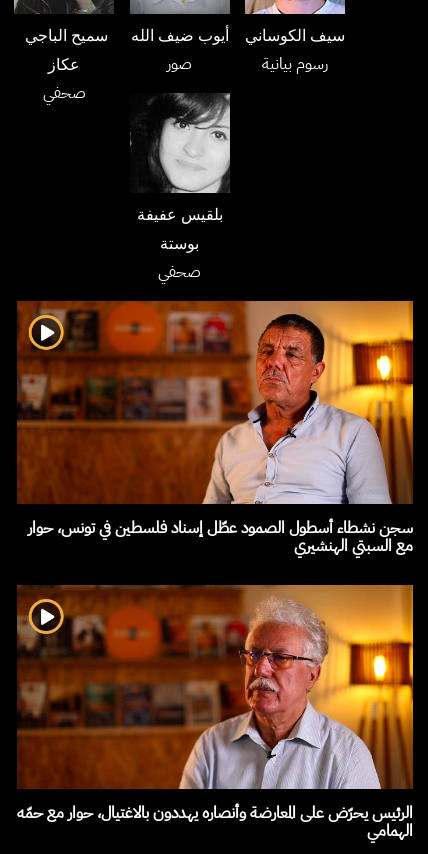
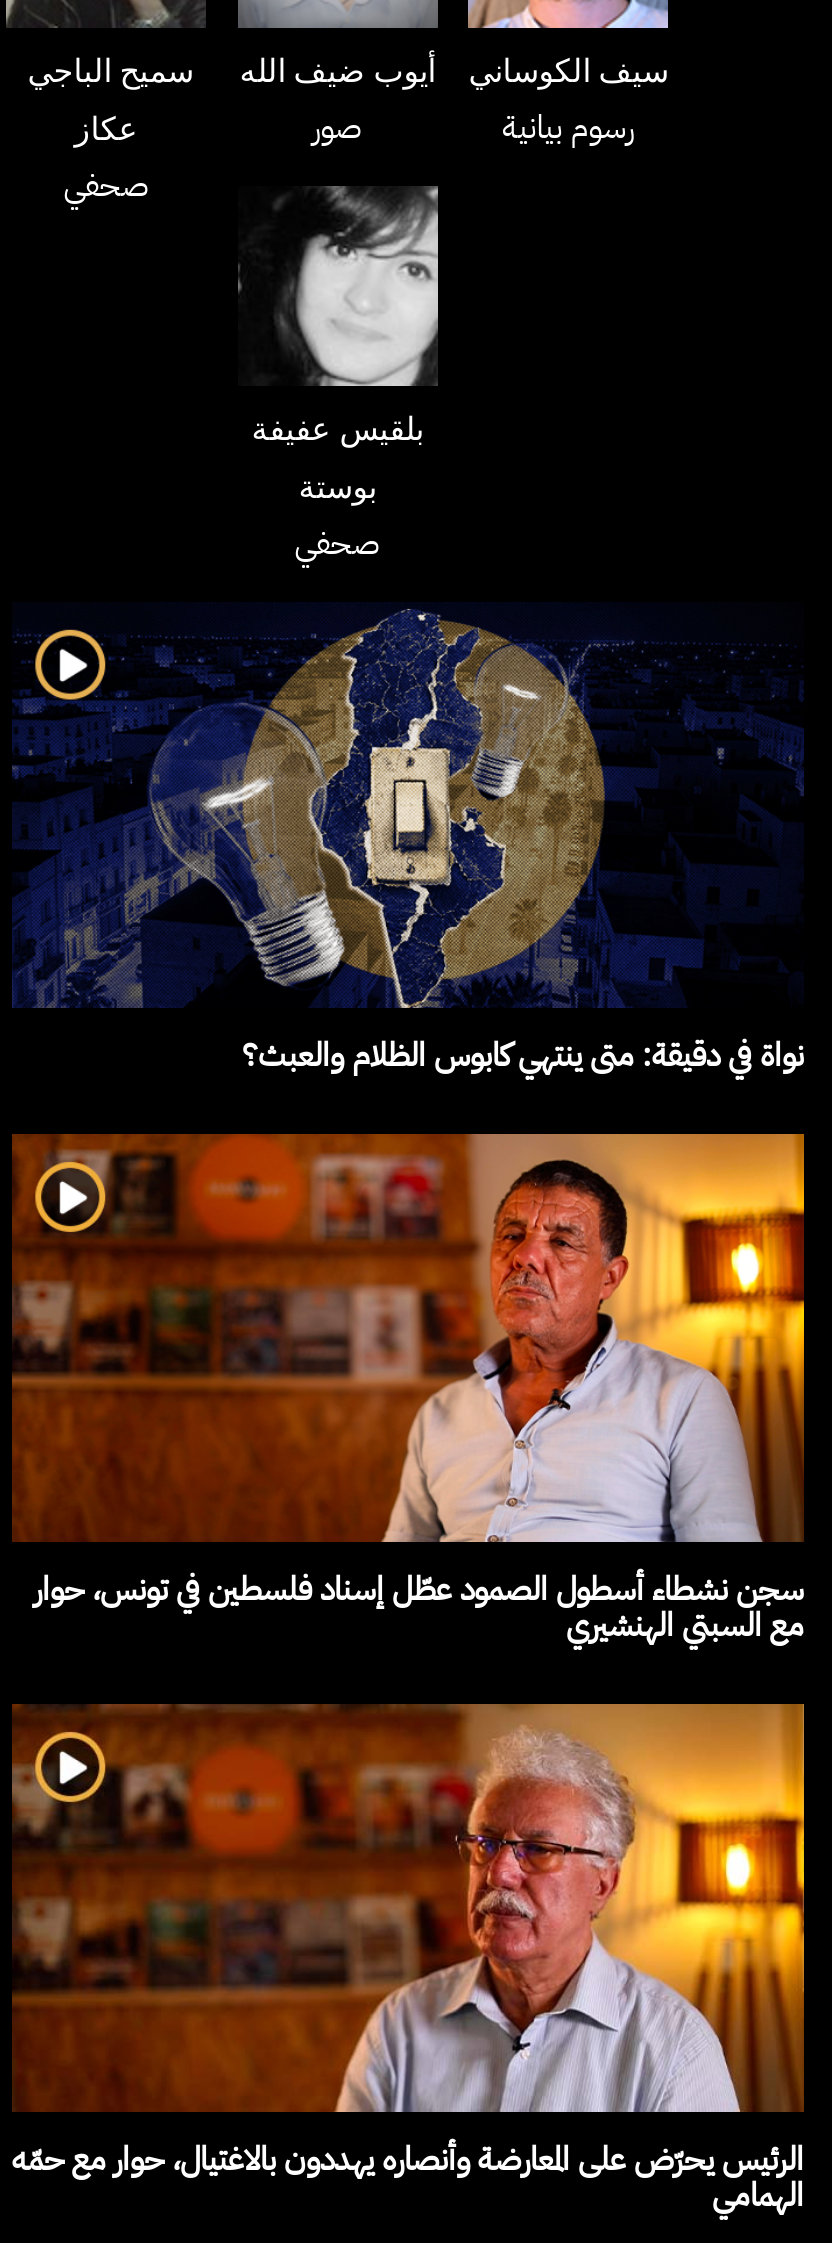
+ [image]
+ نواة في دقيقة: متى ينتهي كابوس الظلام والعبث؟
